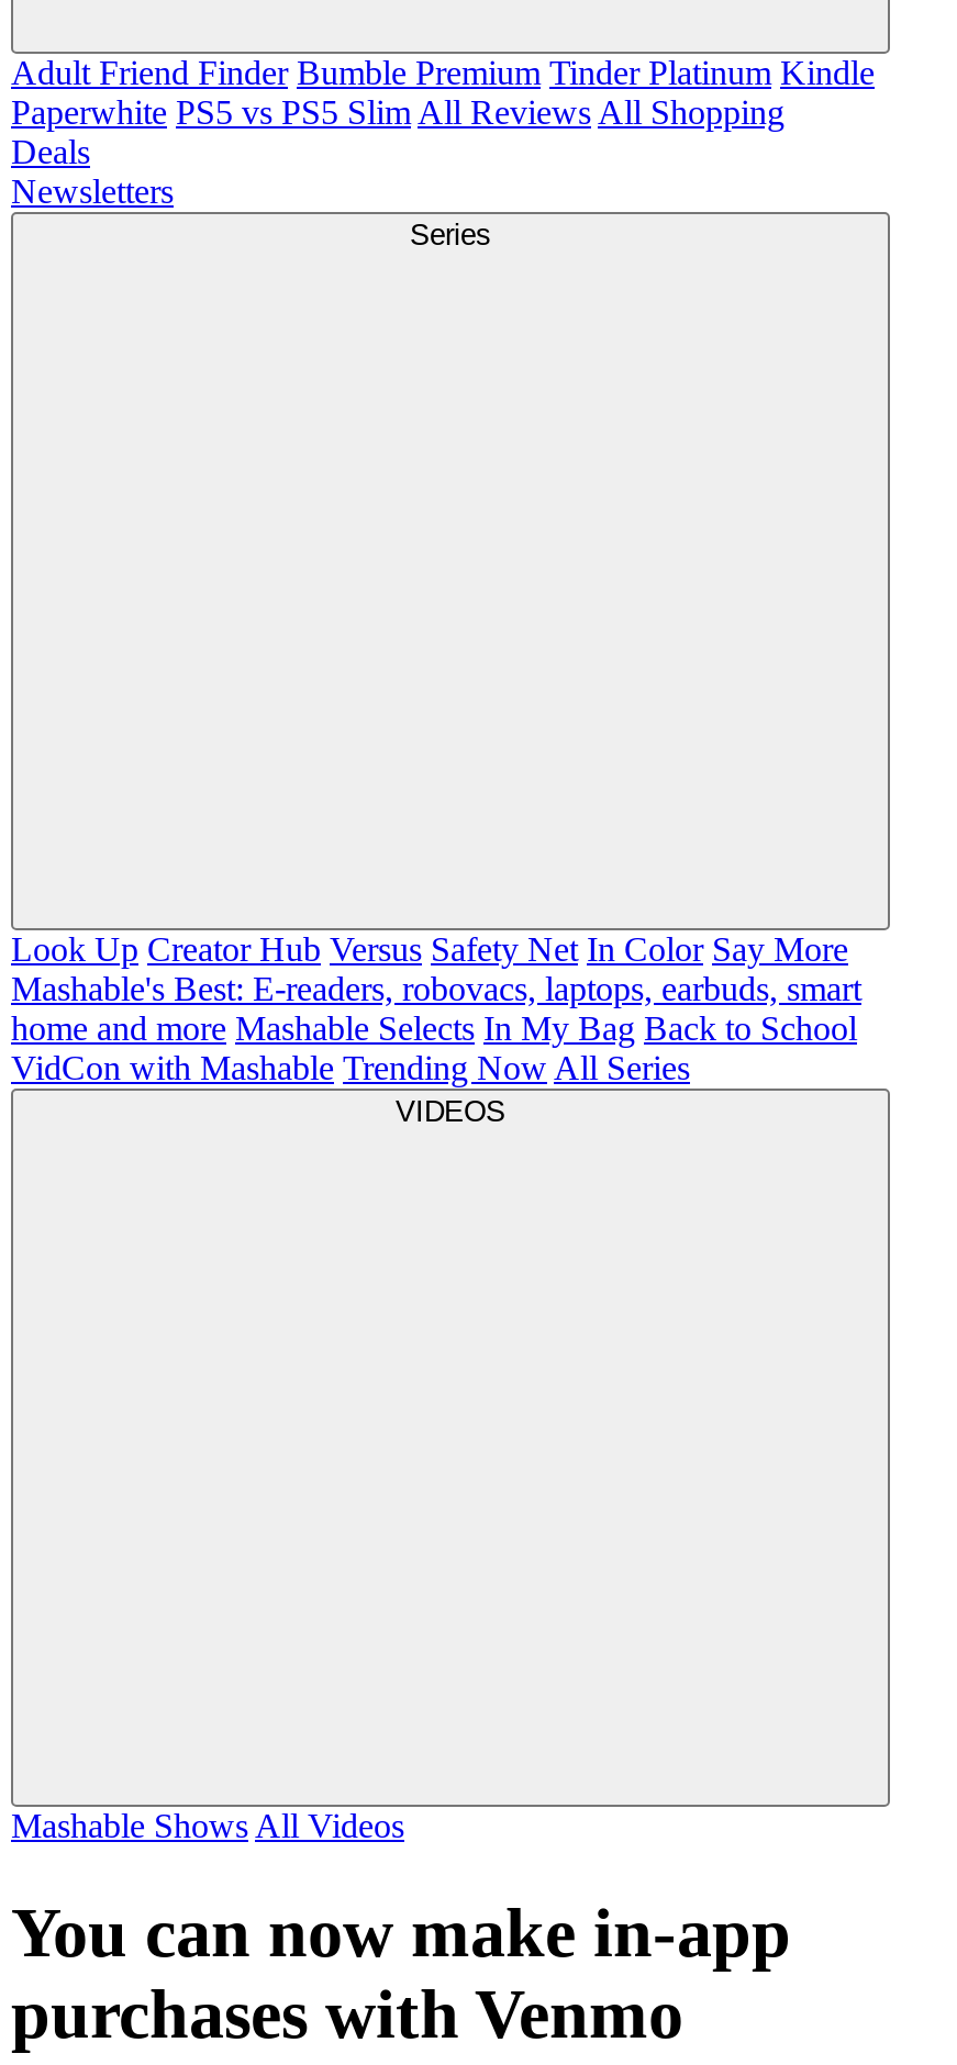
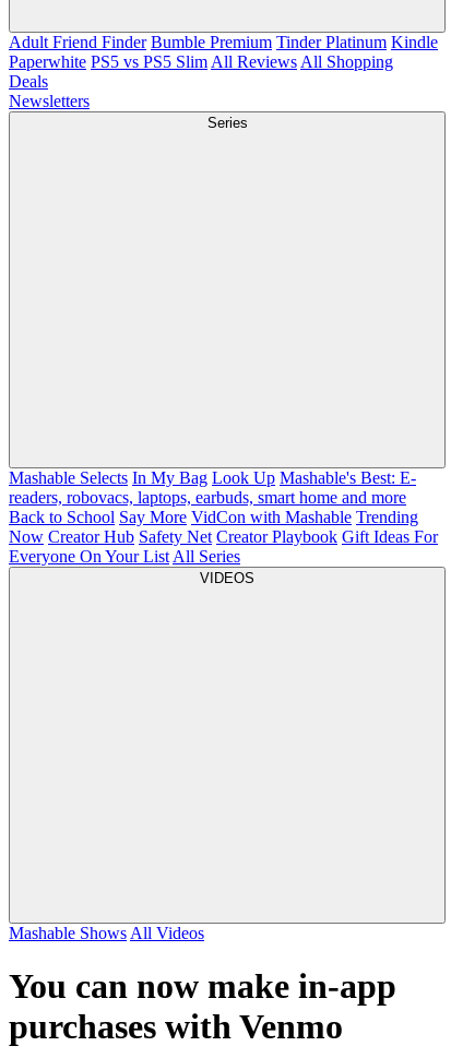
- Look Up Creator Hub Versus Safety Net In Color Say More
- Mashable's Best: E-readers, robovacs, laptops, earbuds, smart
- home and more Mashable Selects In My Bag Back to School
- VidCon with Mashable Trending Now All Series
+ Mashable Selects In My Bag Look Up Mashable's Best: E-
+ readers, robovacs, laptops, earbuds, smart home and more
+ Back to School Say More VidCon with Mashable Trending
+ Now Creator Hub Safety Net Creator Playbook Gift Ideas For
+ Everyone On Your List All Series
